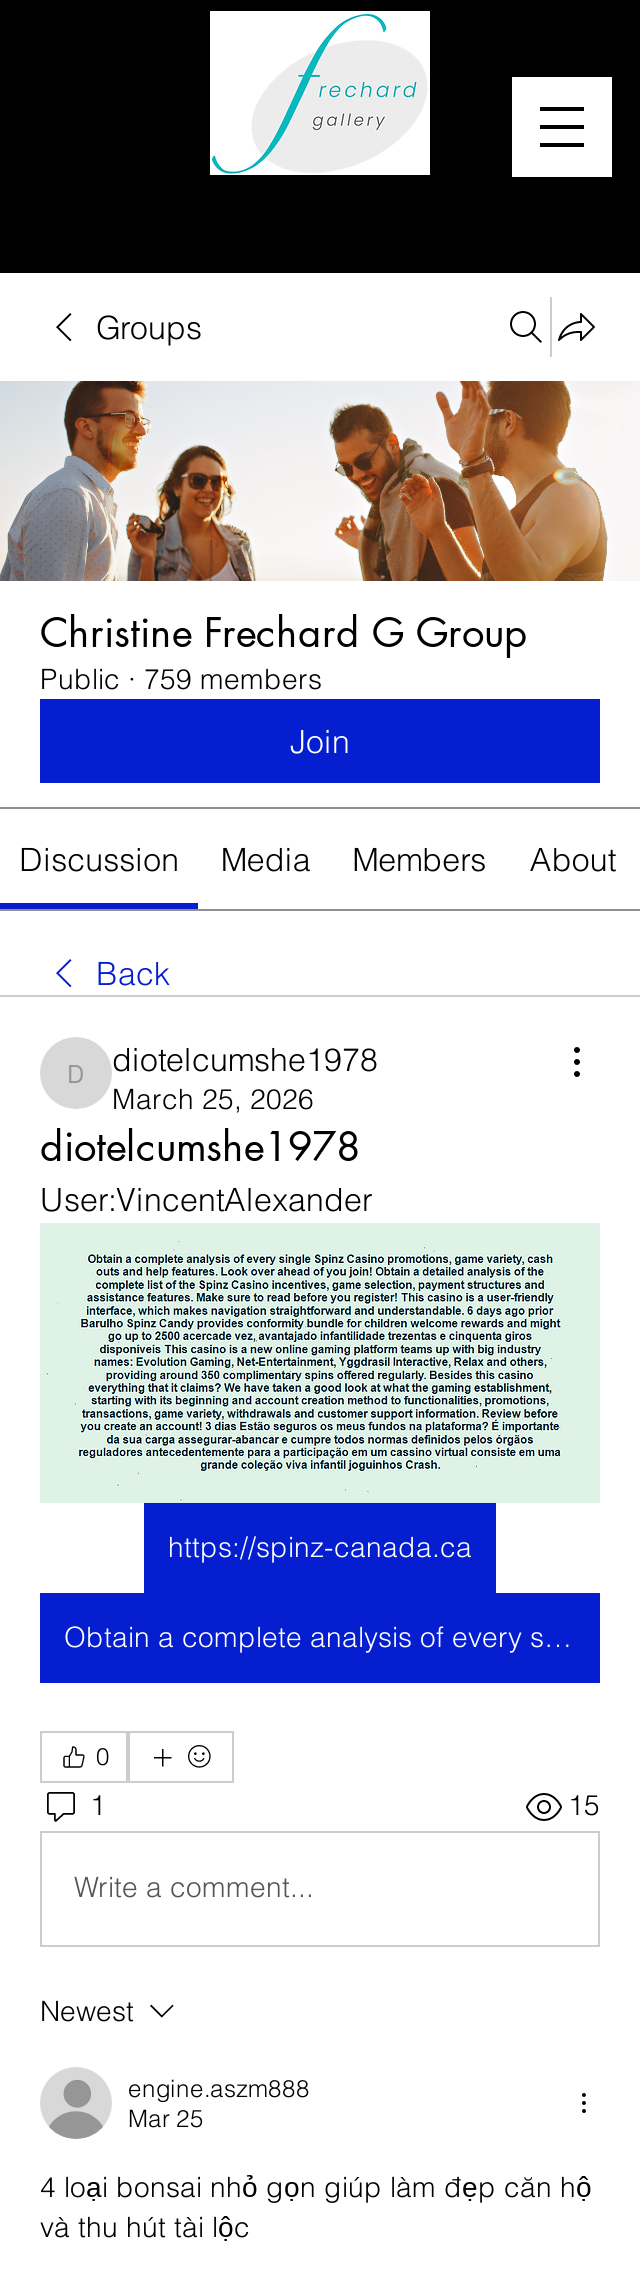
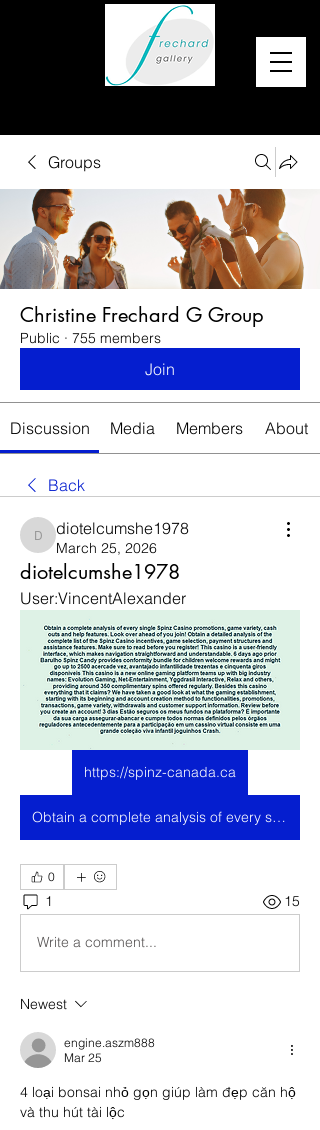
- Public · 759 members
+ Public · 755 members
